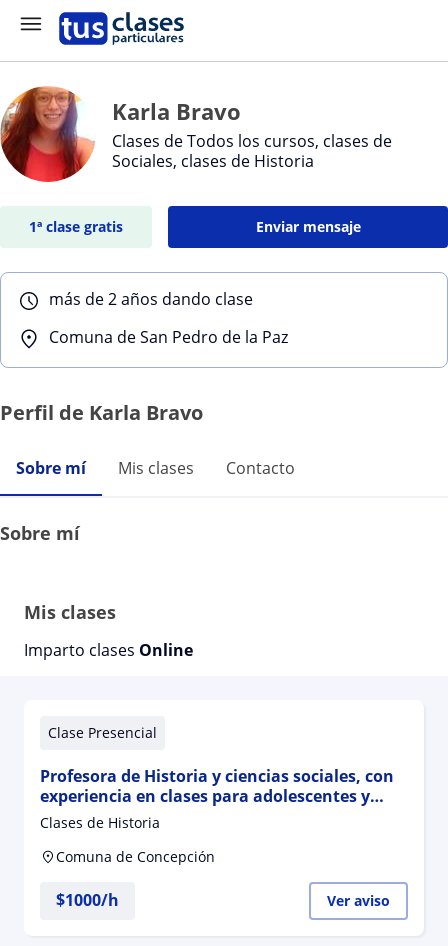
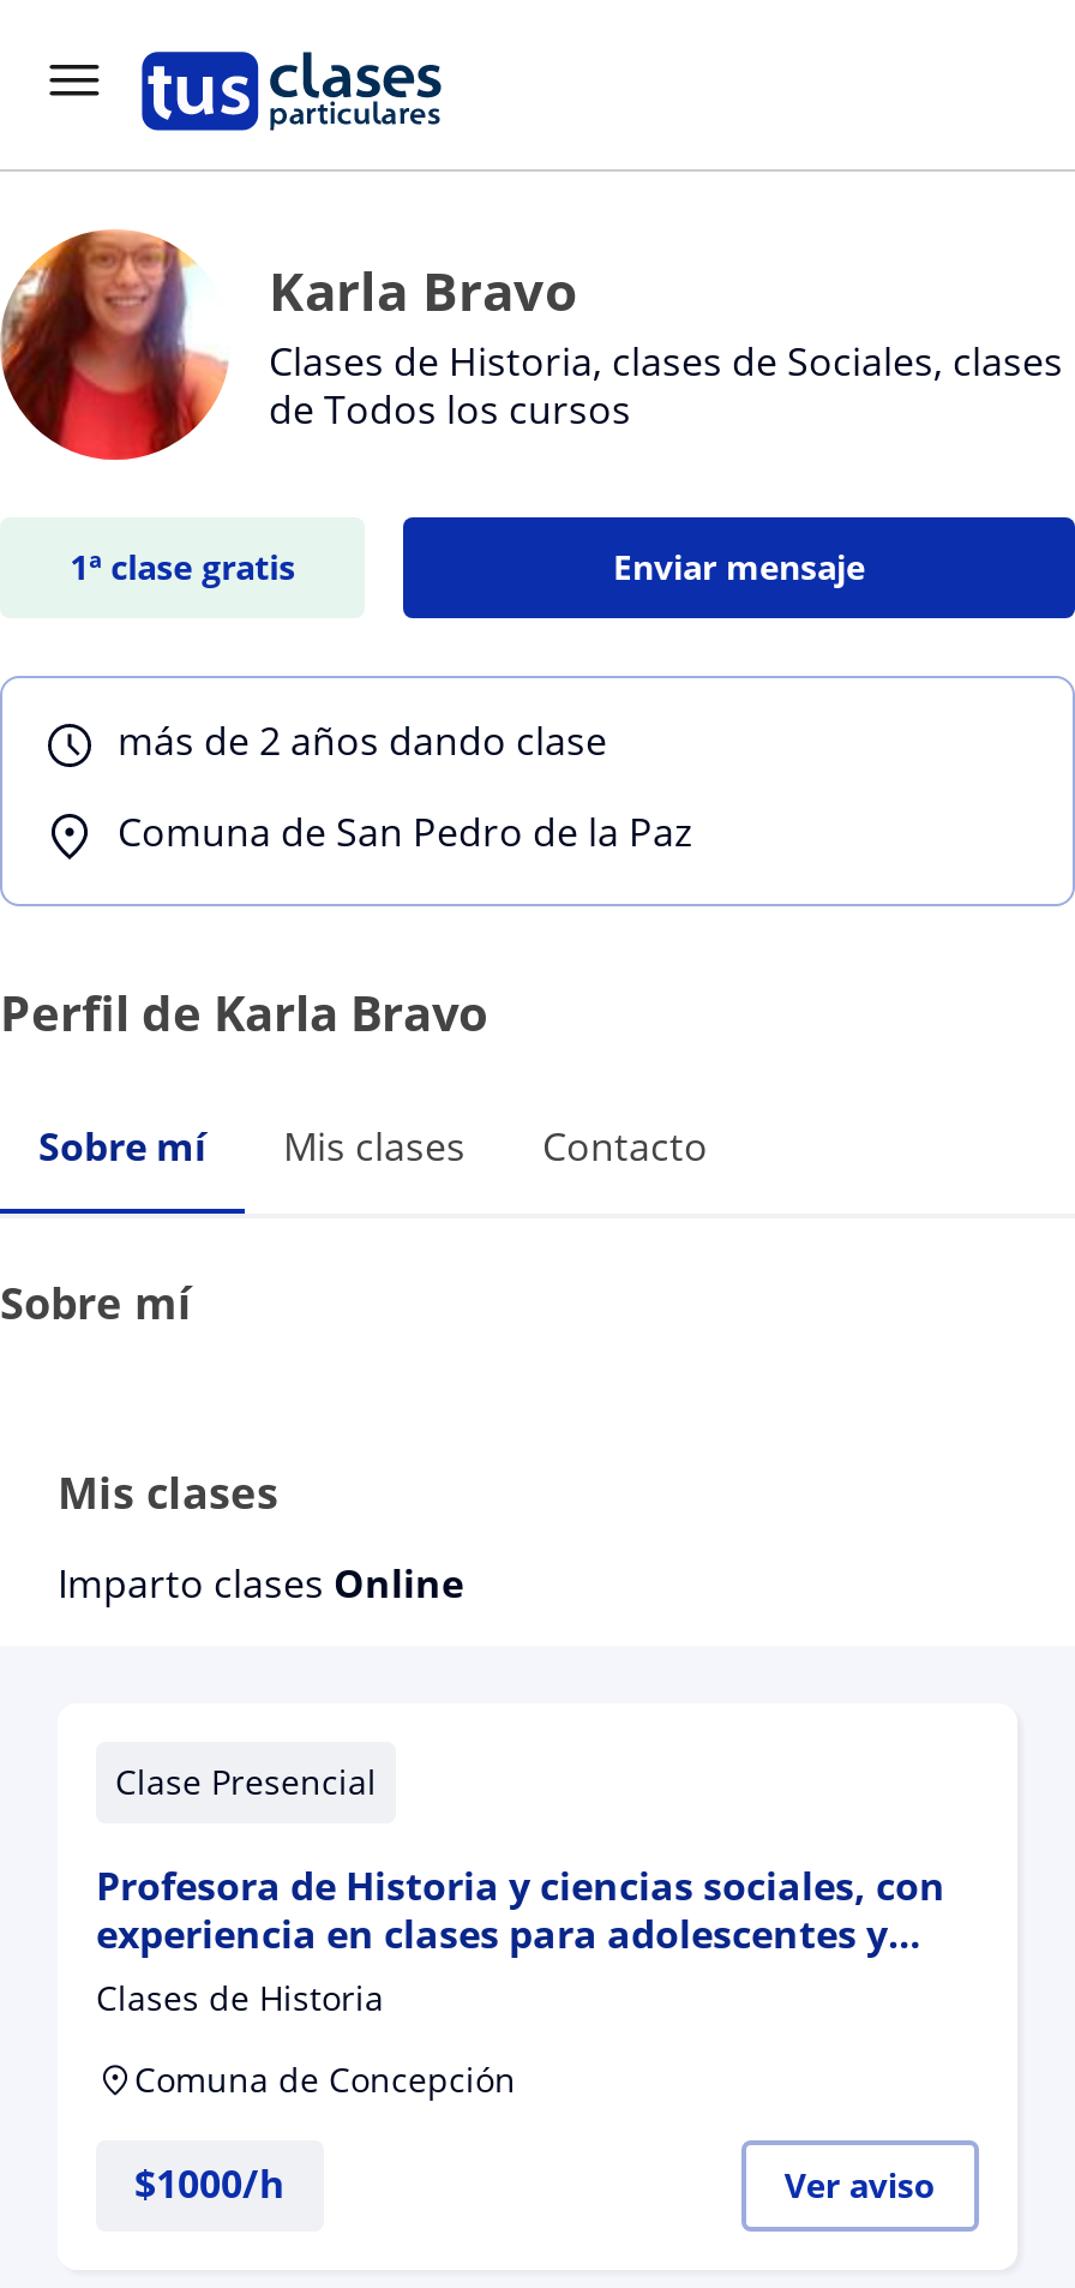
- Clases de Todos los cursos, clases de
- Sociales, clases de Historia
+ Clases de Historia, clases de Sociales, clases
+ de Todos los cursos
